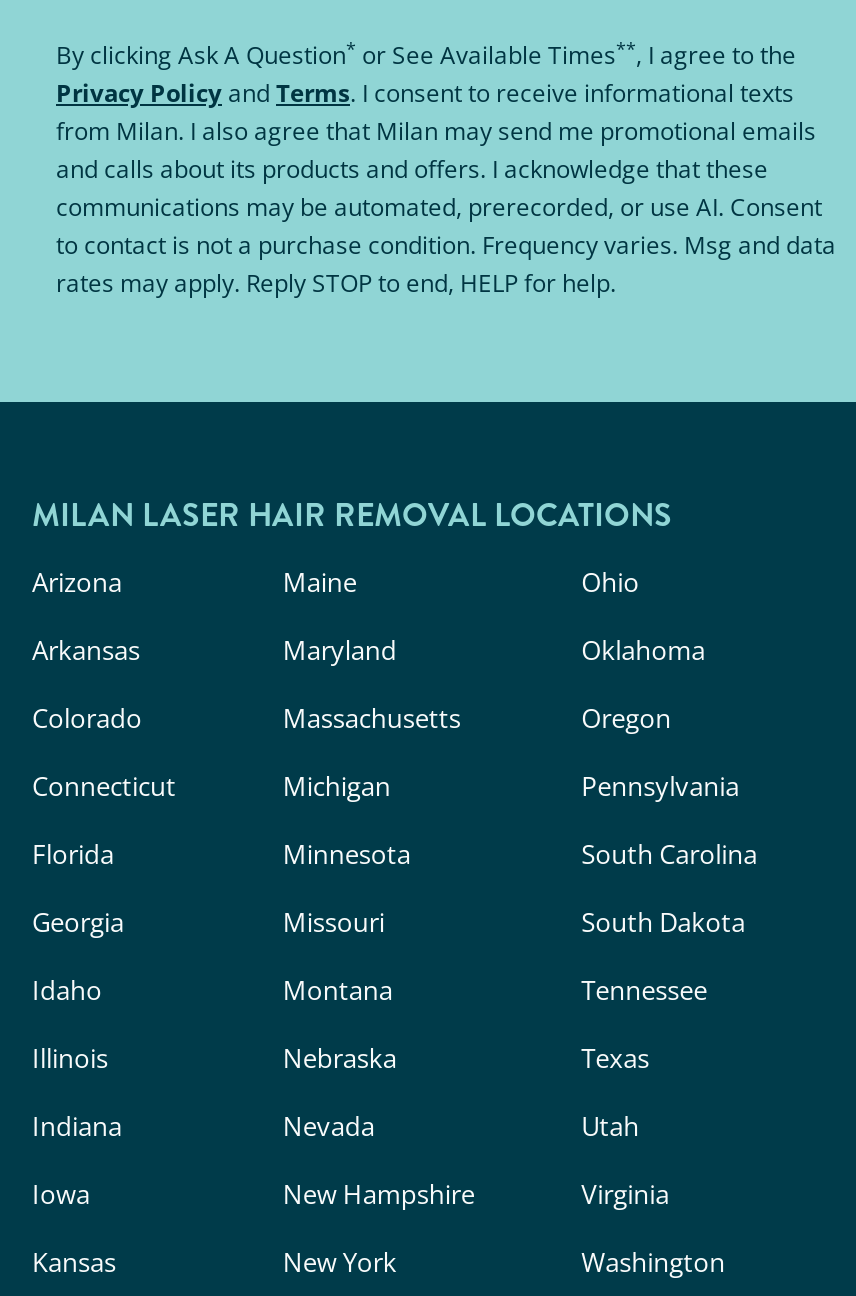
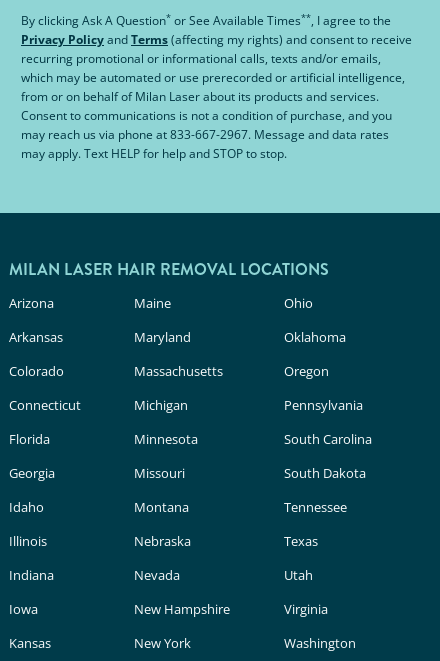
- Privacy Policy and Terms. I consent to receive informational texts
- from Milan. I also agree that Milan may send me promotional emails
- and calls about its products and offers. I acknowledge that these
- communications may be automated, prerecorded, or use AI. Consent
- to contact is not a purchase condition. Frequency varies. Msg and data
- rates may apply. Reply STOP to end, HELP for help.
+ Privacy Policy and Terms (affecting my rights) and consent to receive
+ recurring promotional or informational calls, texts and/or emails,
+ which may be automated or use prerecorded or artificial intelligence,
+ from or on behalf of Milan Laser about its products and services.
+ Consent to communications is not a condition of purchase, and you
+ may reach us via phone at 833-667-2967. Message and data rates
+ may apply. Text HELP for help and STOP to stop.
